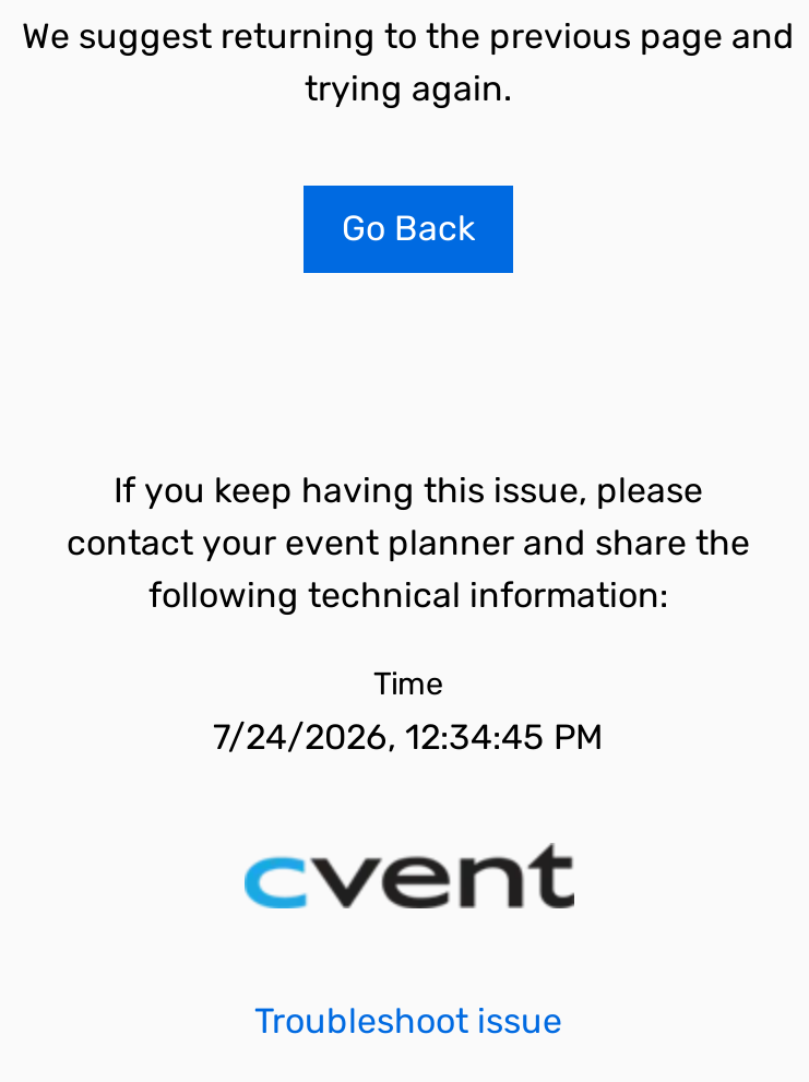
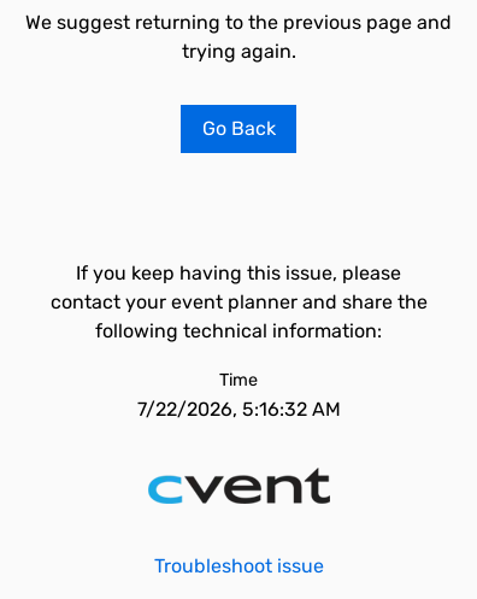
- 7/24/2026, 12:34:45 PM
+ 7/22/2026, 5:16:32 AM
